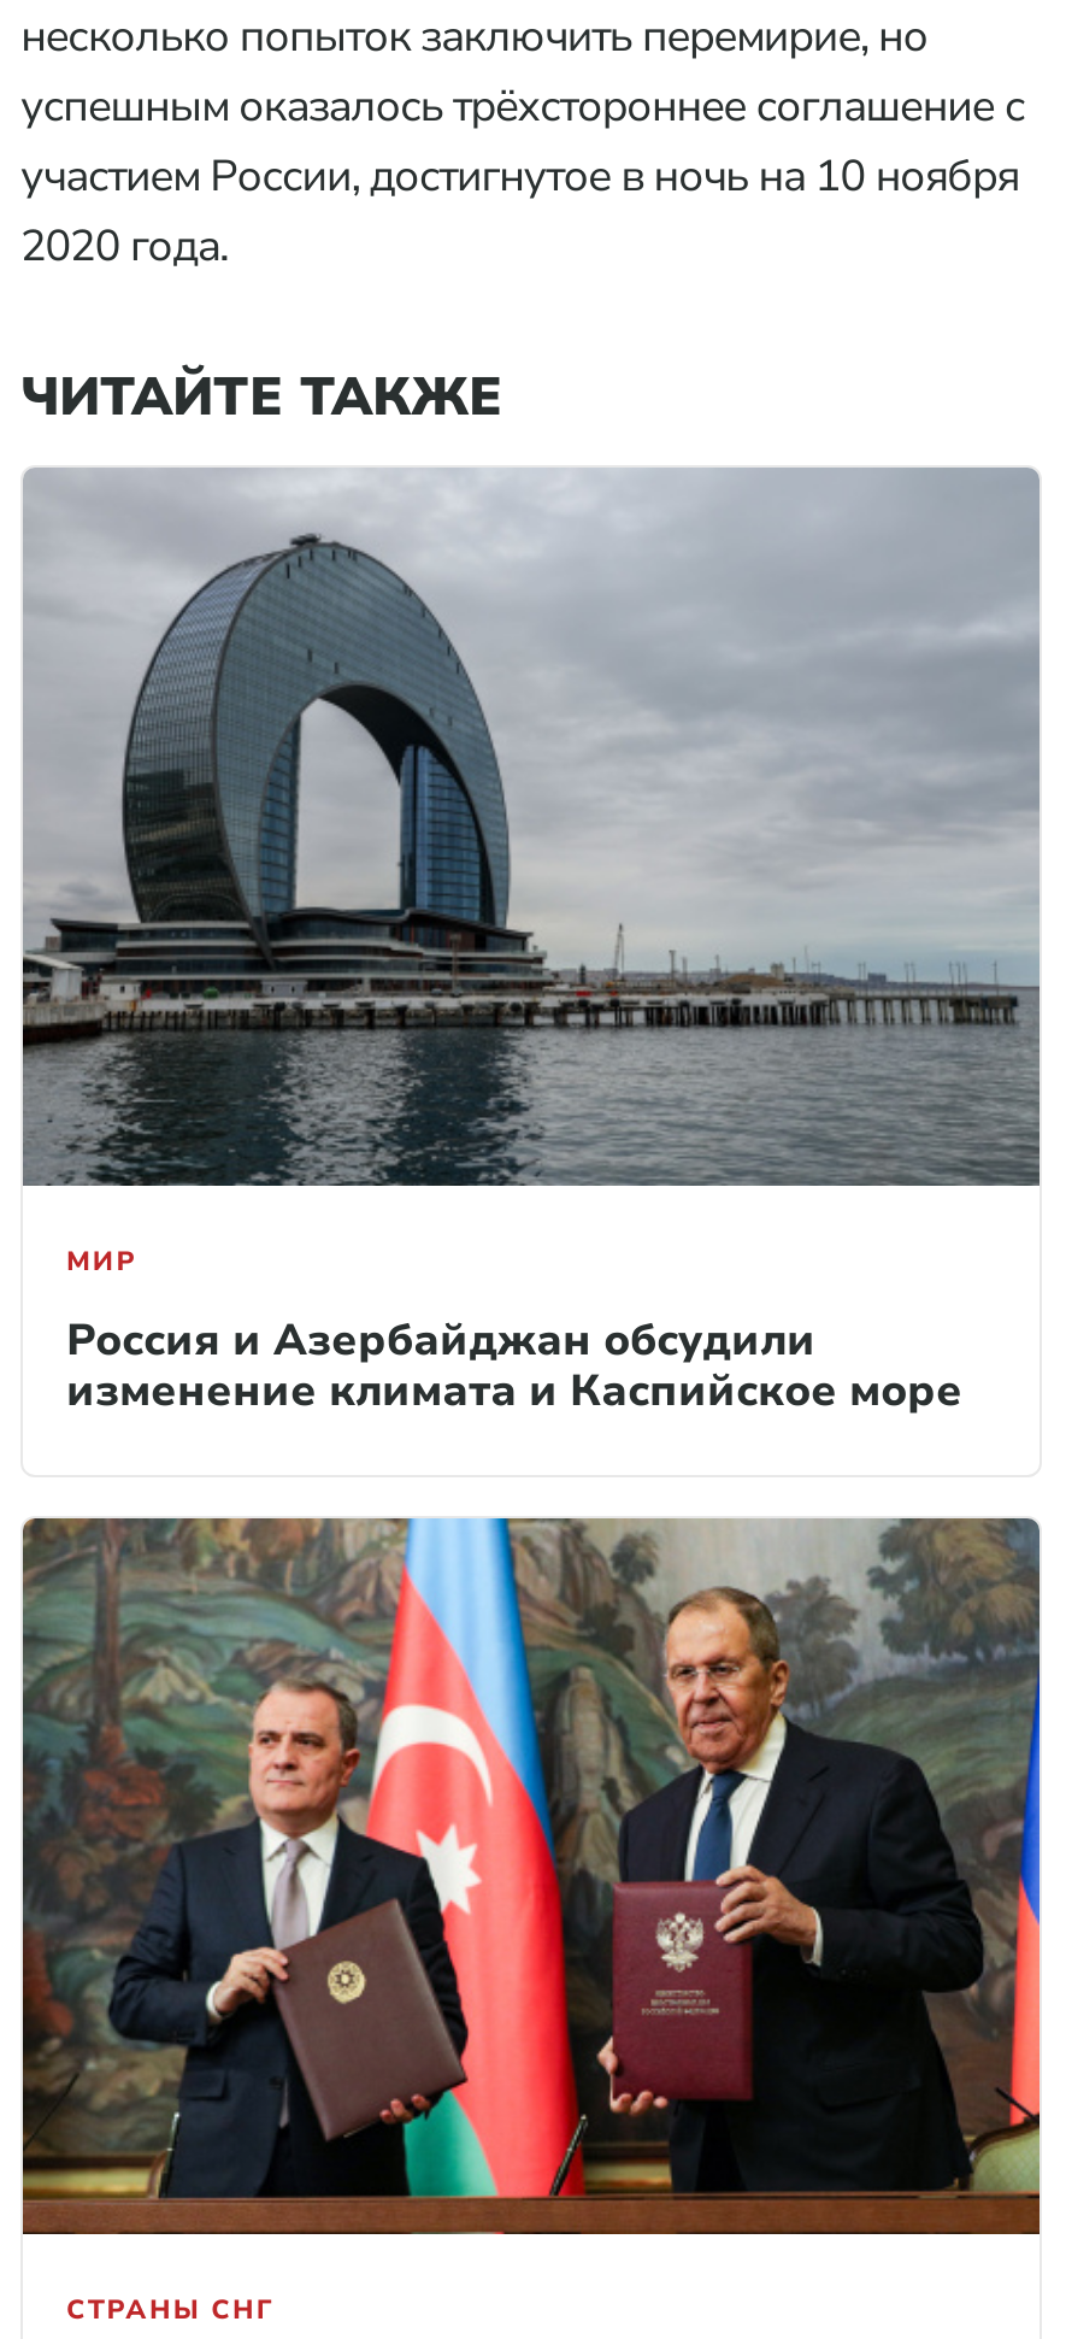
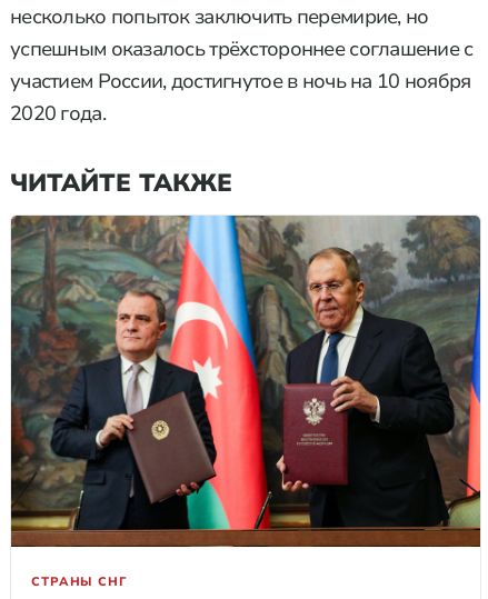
- [image]
- МИР
- Россия и Азербайджан обсудили
- изменение климата и Каспийское море
